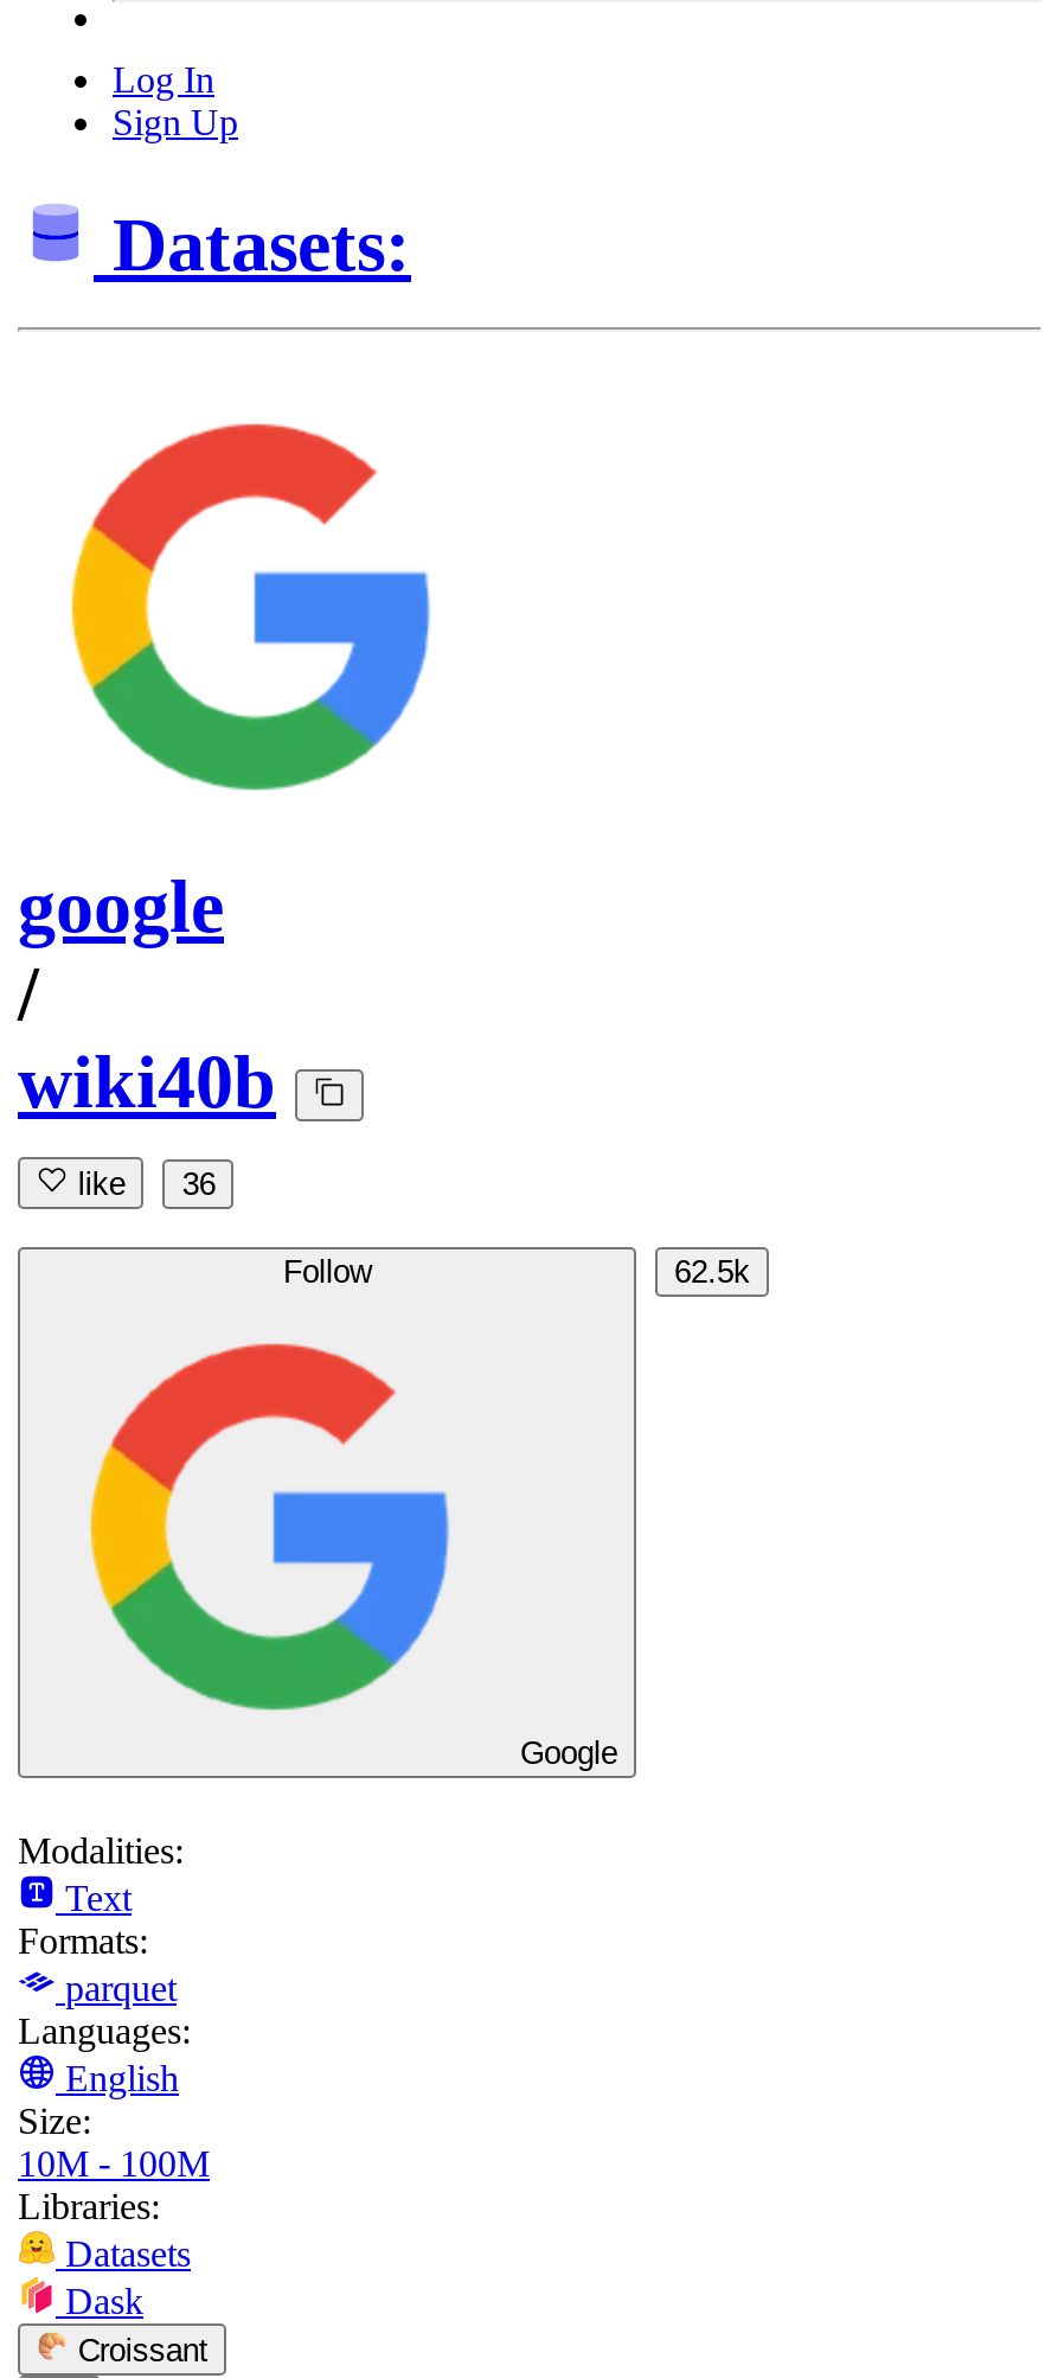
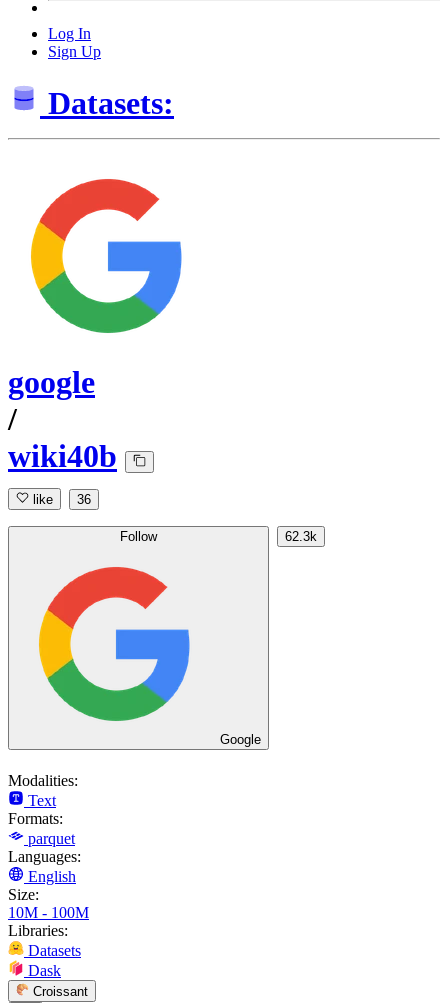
- 62.5k
+ 62.3k
